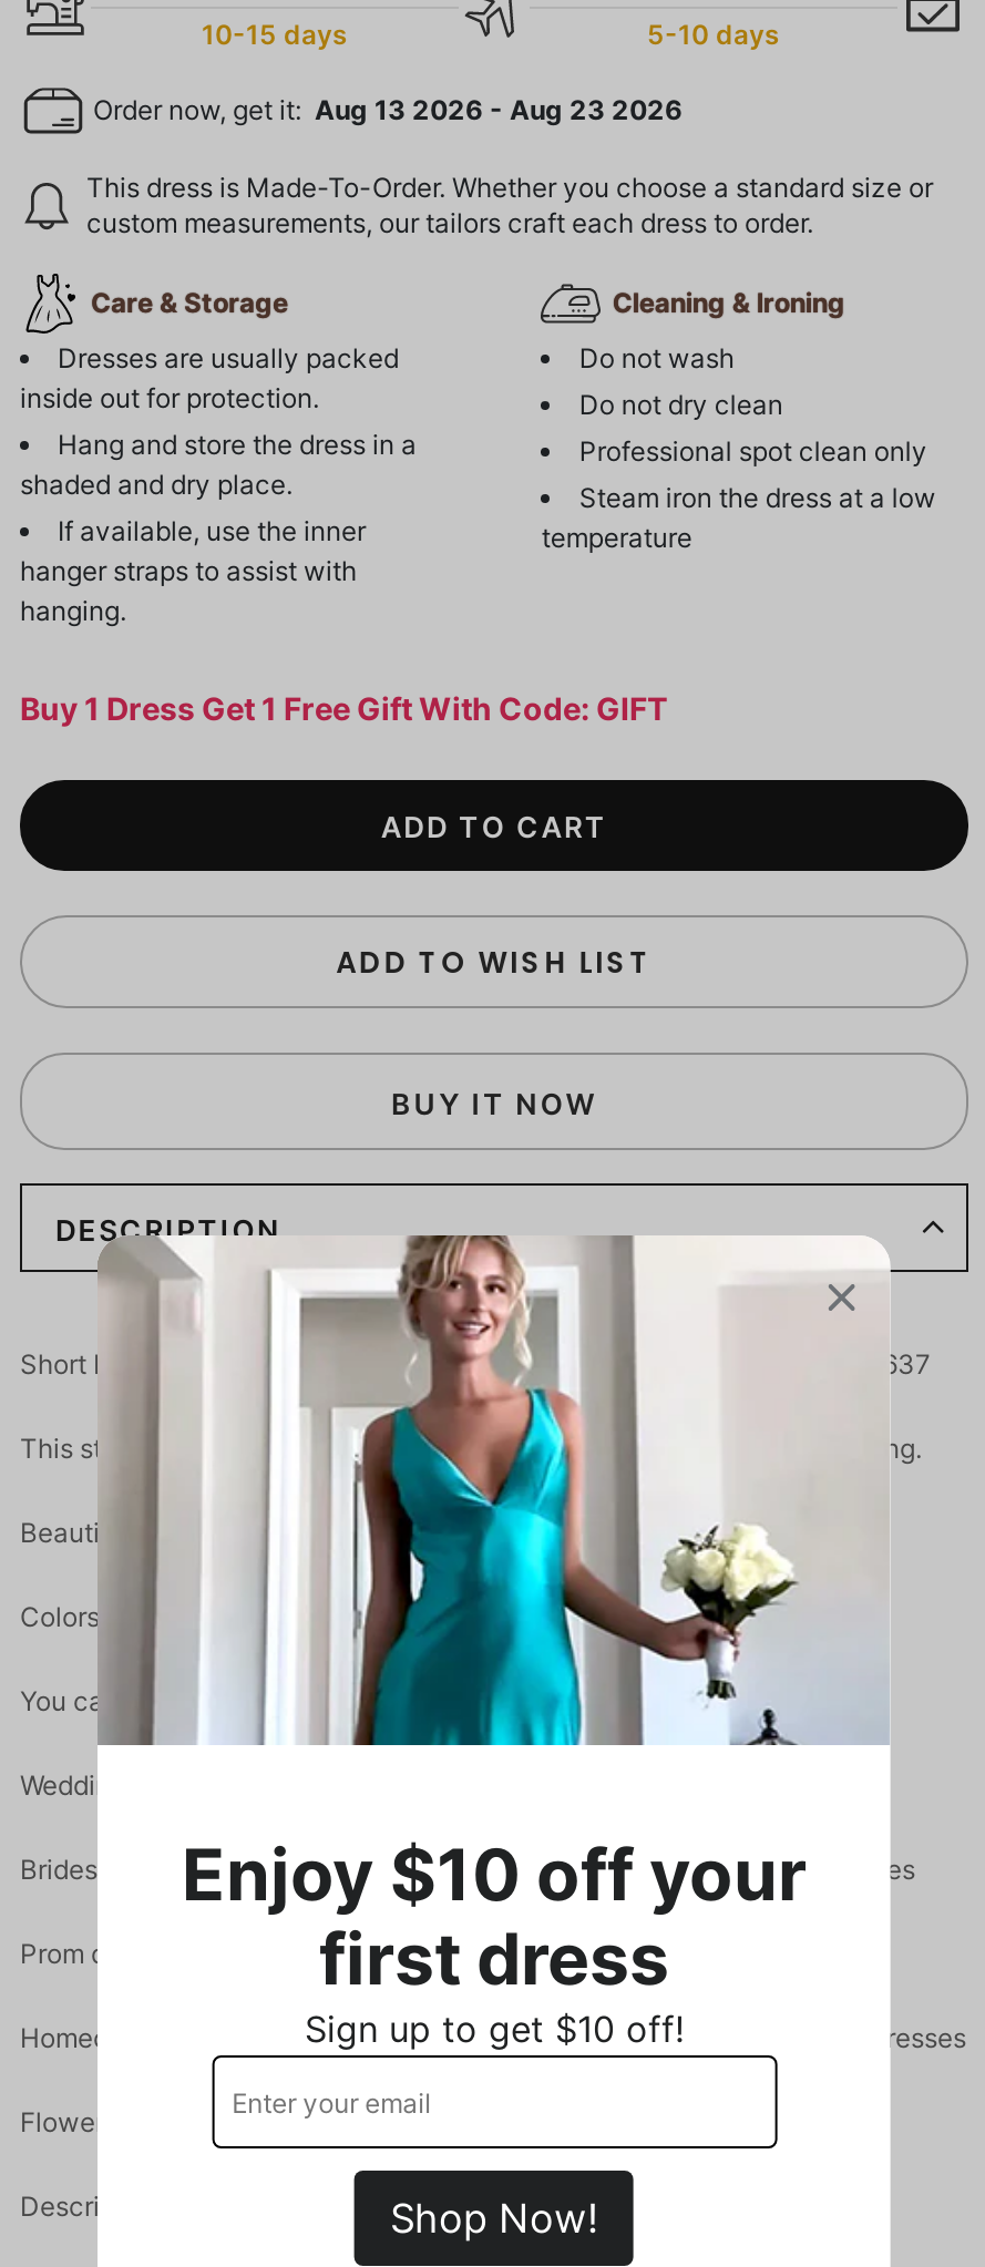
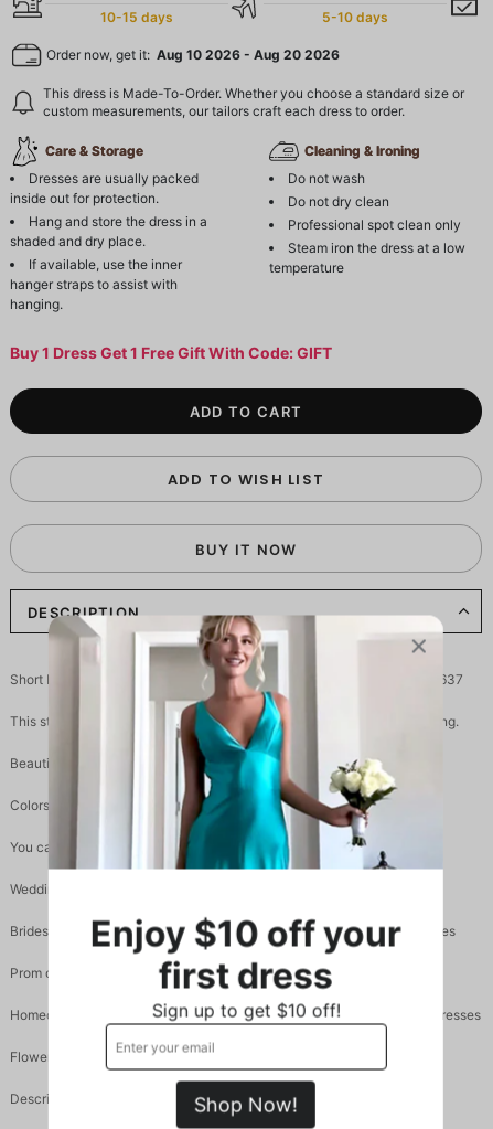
- Order now, get it: Aug 13 2026 - Aug 23 2026
+ Order now, get it: Aug 10 2026 - Aug 20 2026
